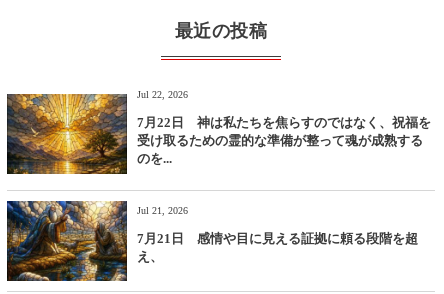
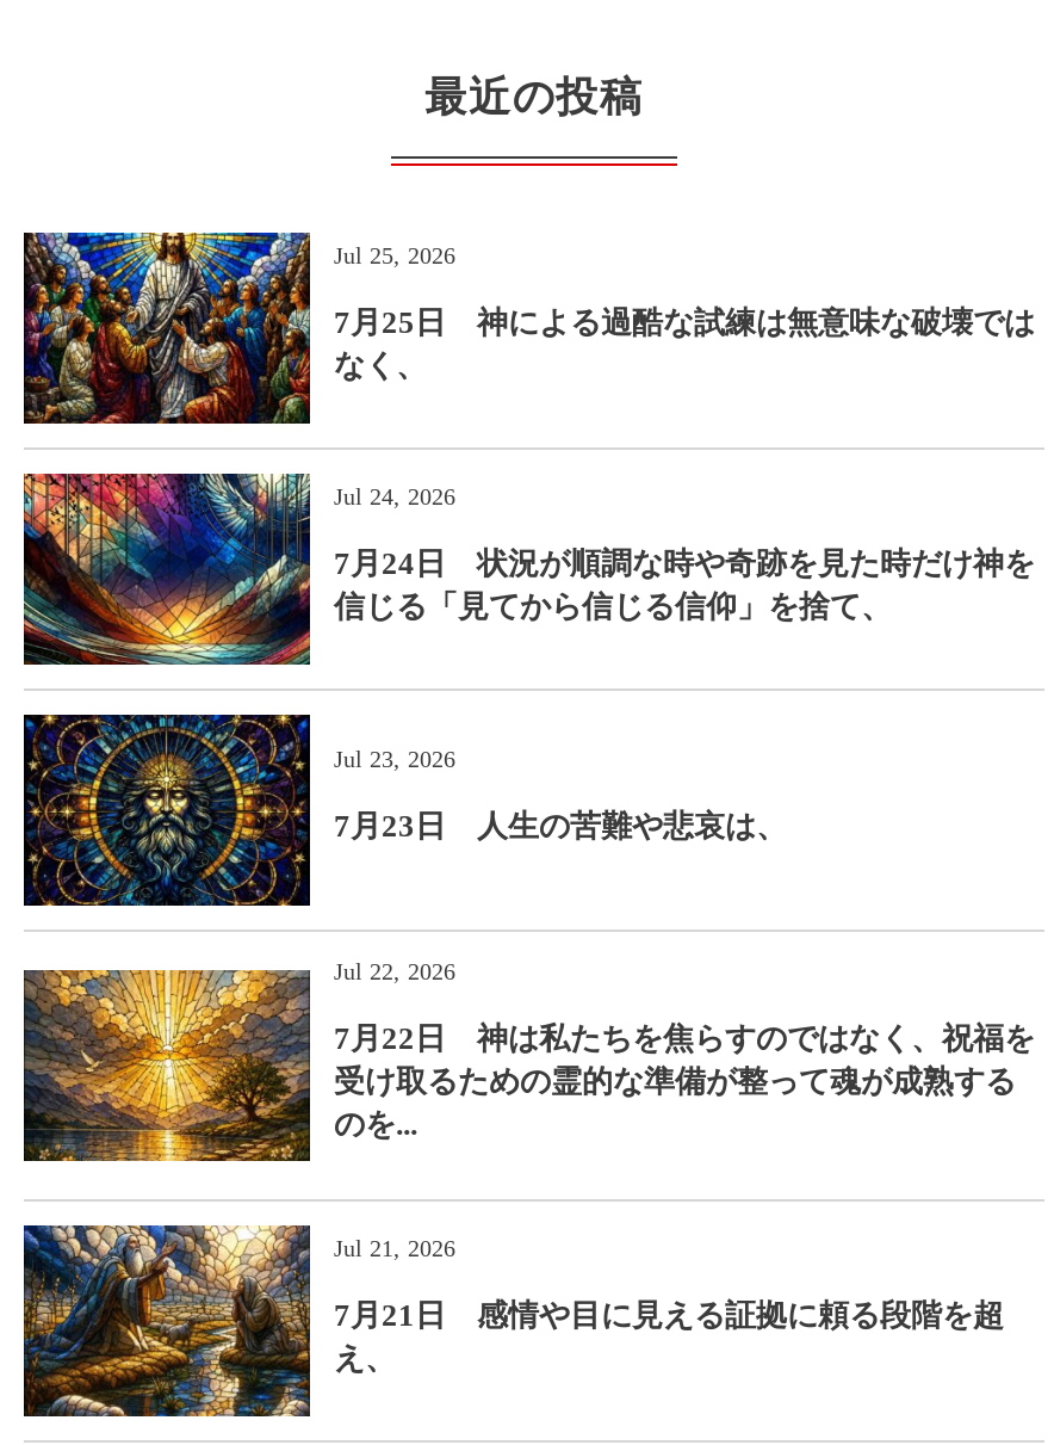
+ [image]
+ Jul 25, 2026
+ 7月25日 神による過酷な試練は無意味な破壊では
+ なく、

+ [image]
+ Jul 24, 2026
+ 7月24日 状況が順調な時や奇跡を見た時だけ神を
+ 信じる「見てから信じる信仰」を捨て、

+ [image]
+ Jul 23, 2026
+ 7月23日 人生の苦難や悲哀は、
